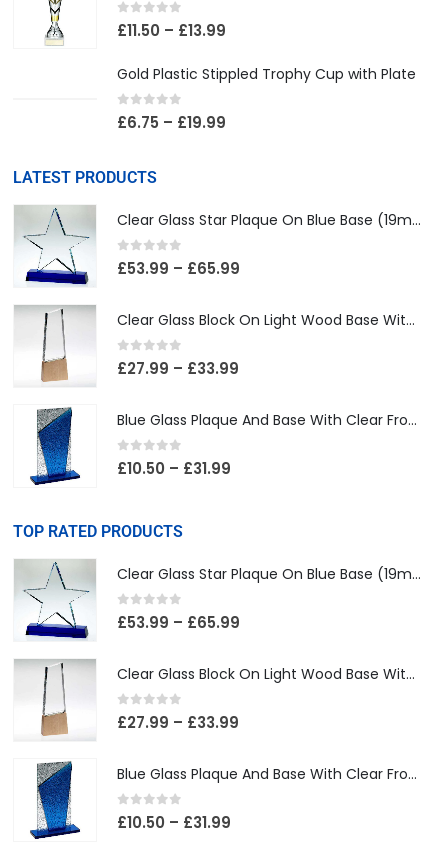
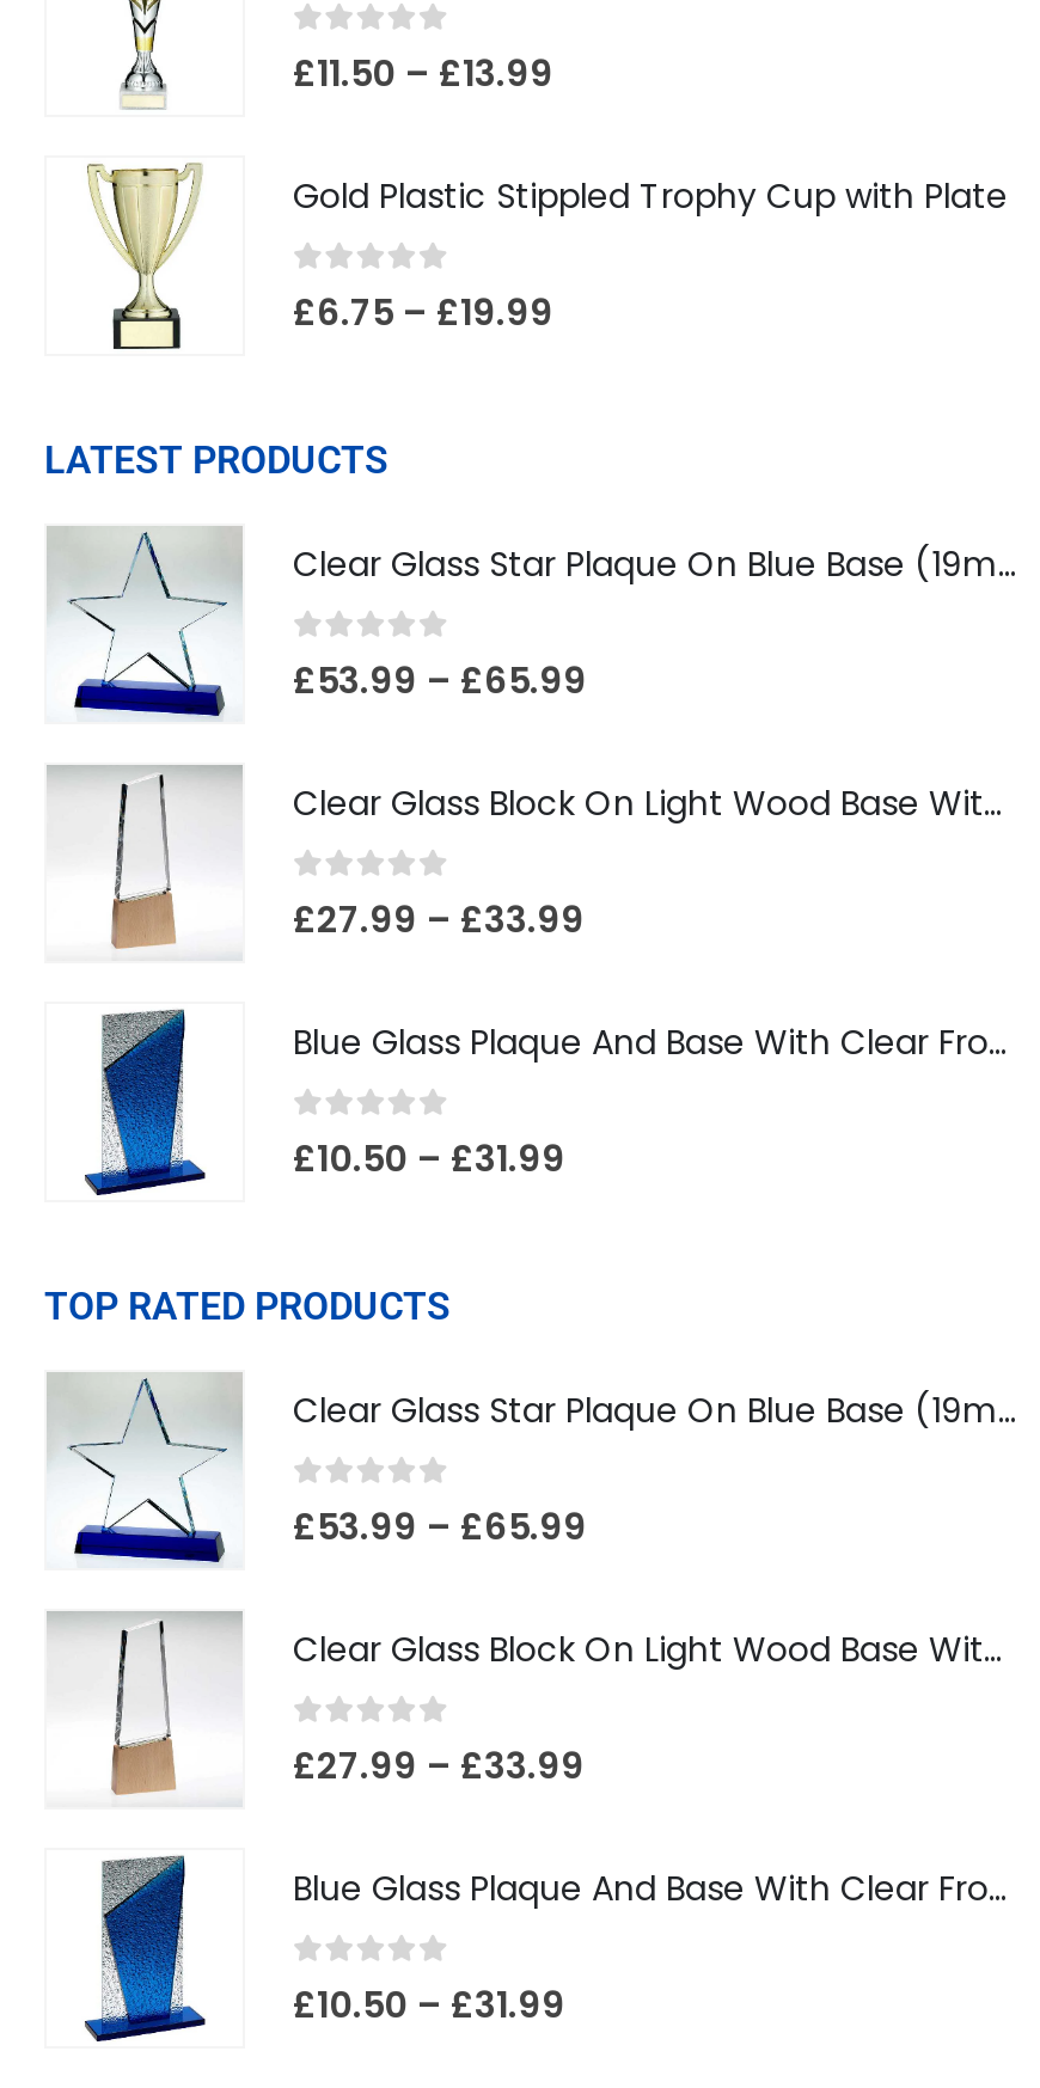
+ [image]
